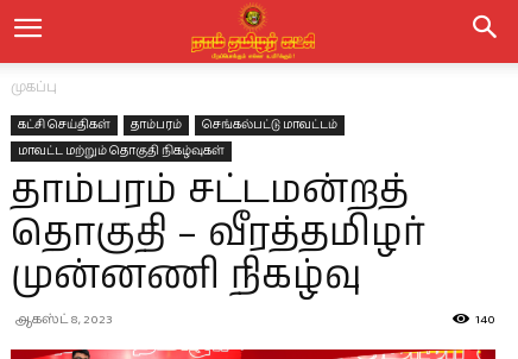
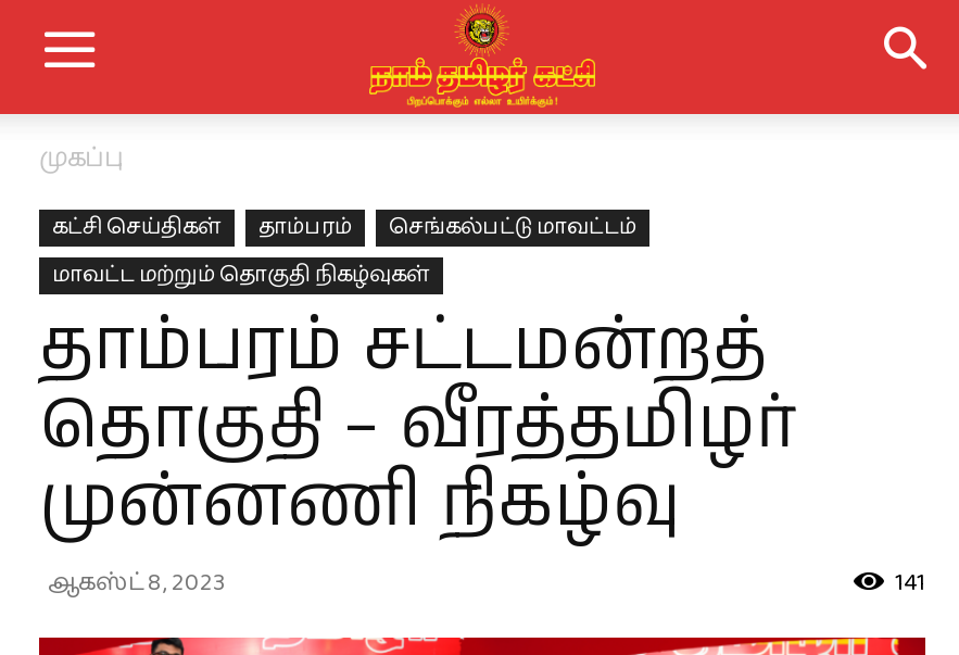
- 140
+ 141
